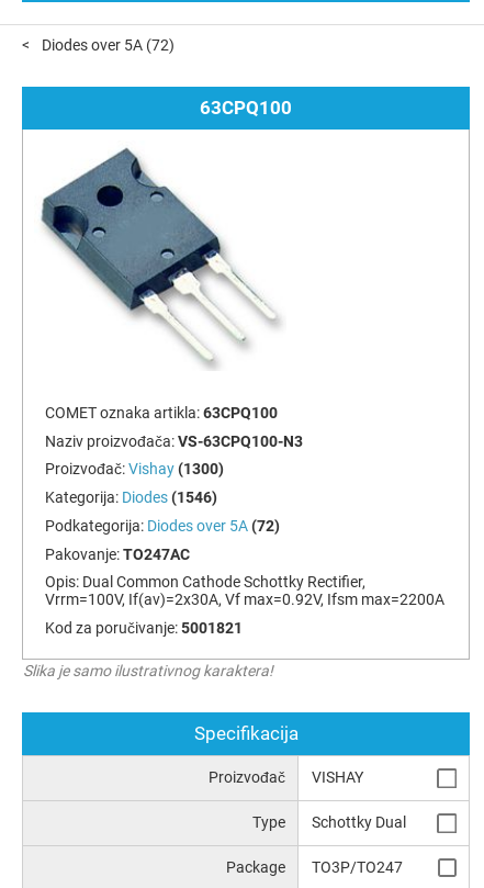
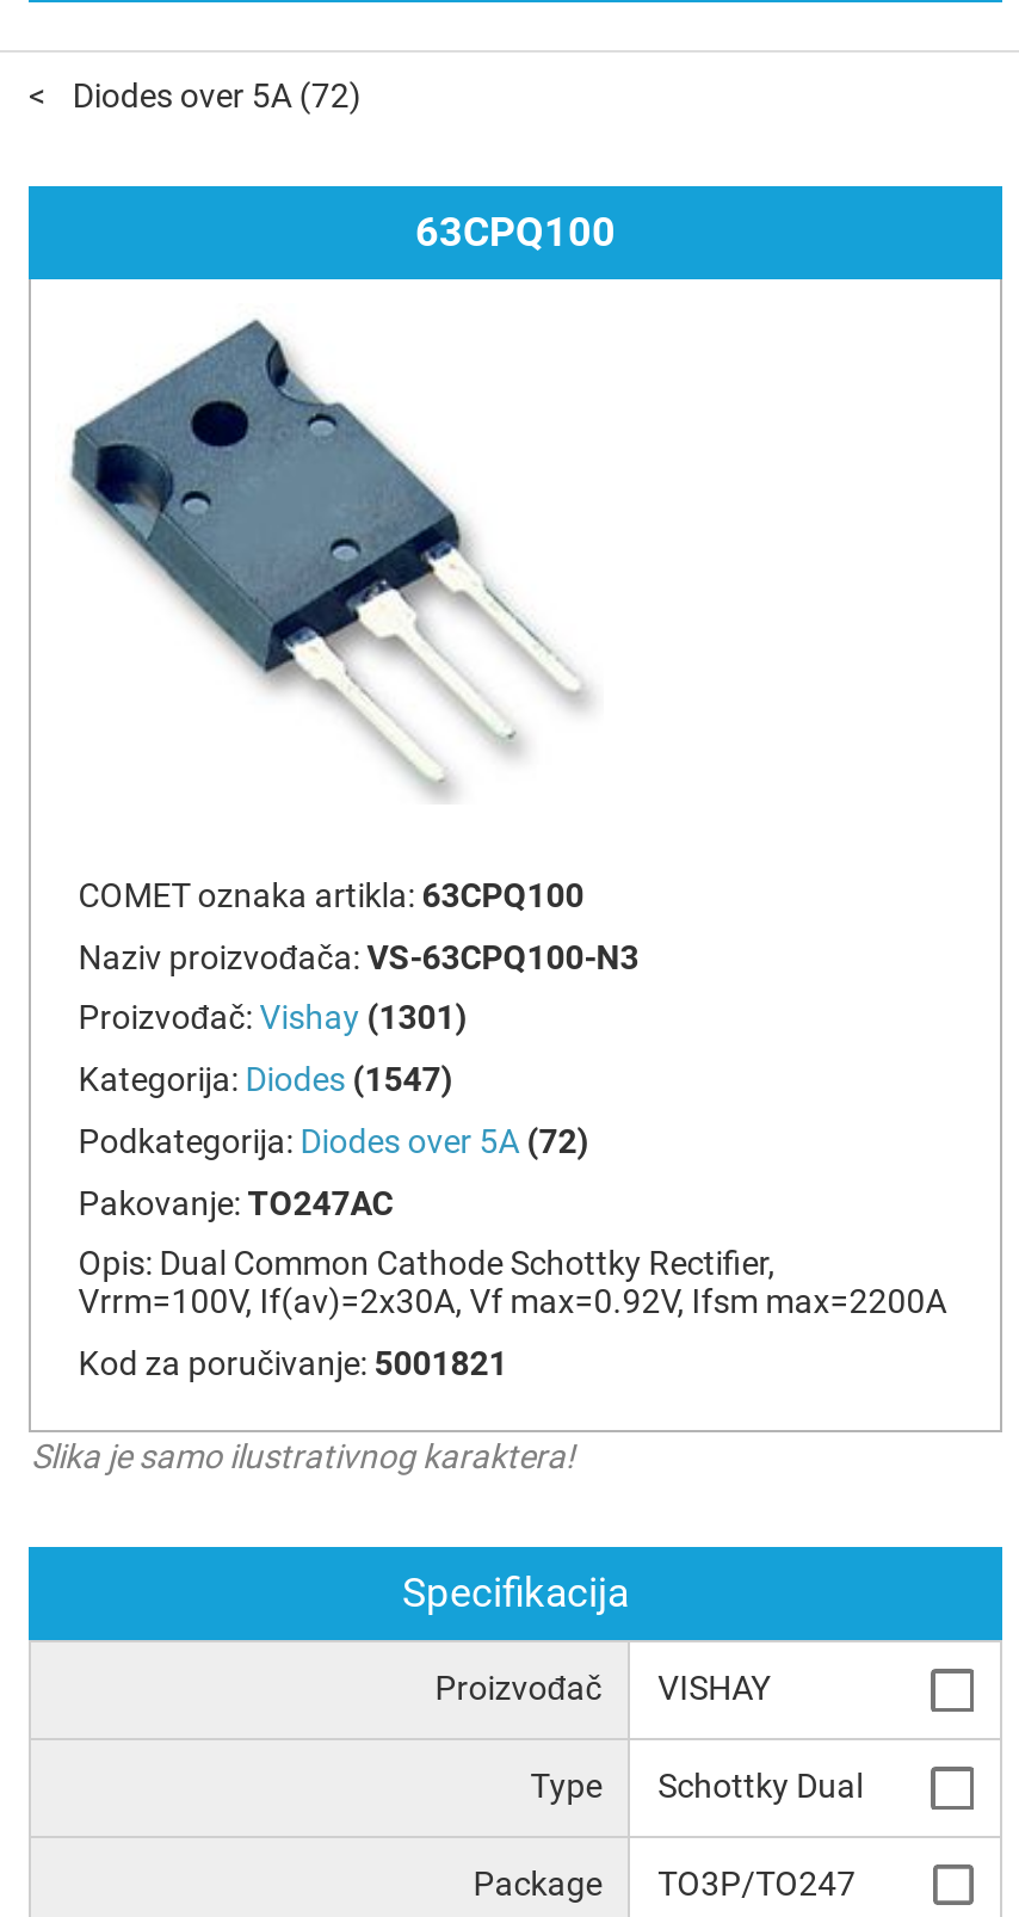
- Proizvođač: Vishay (1300)
+ Proizvođač: Vishay (1301)

- Kategorija: Diodes (1546)
+ Kategorija: Diodes (1547)
